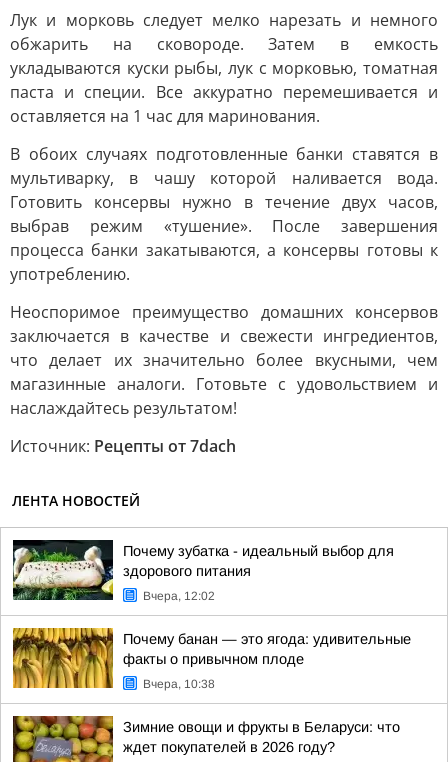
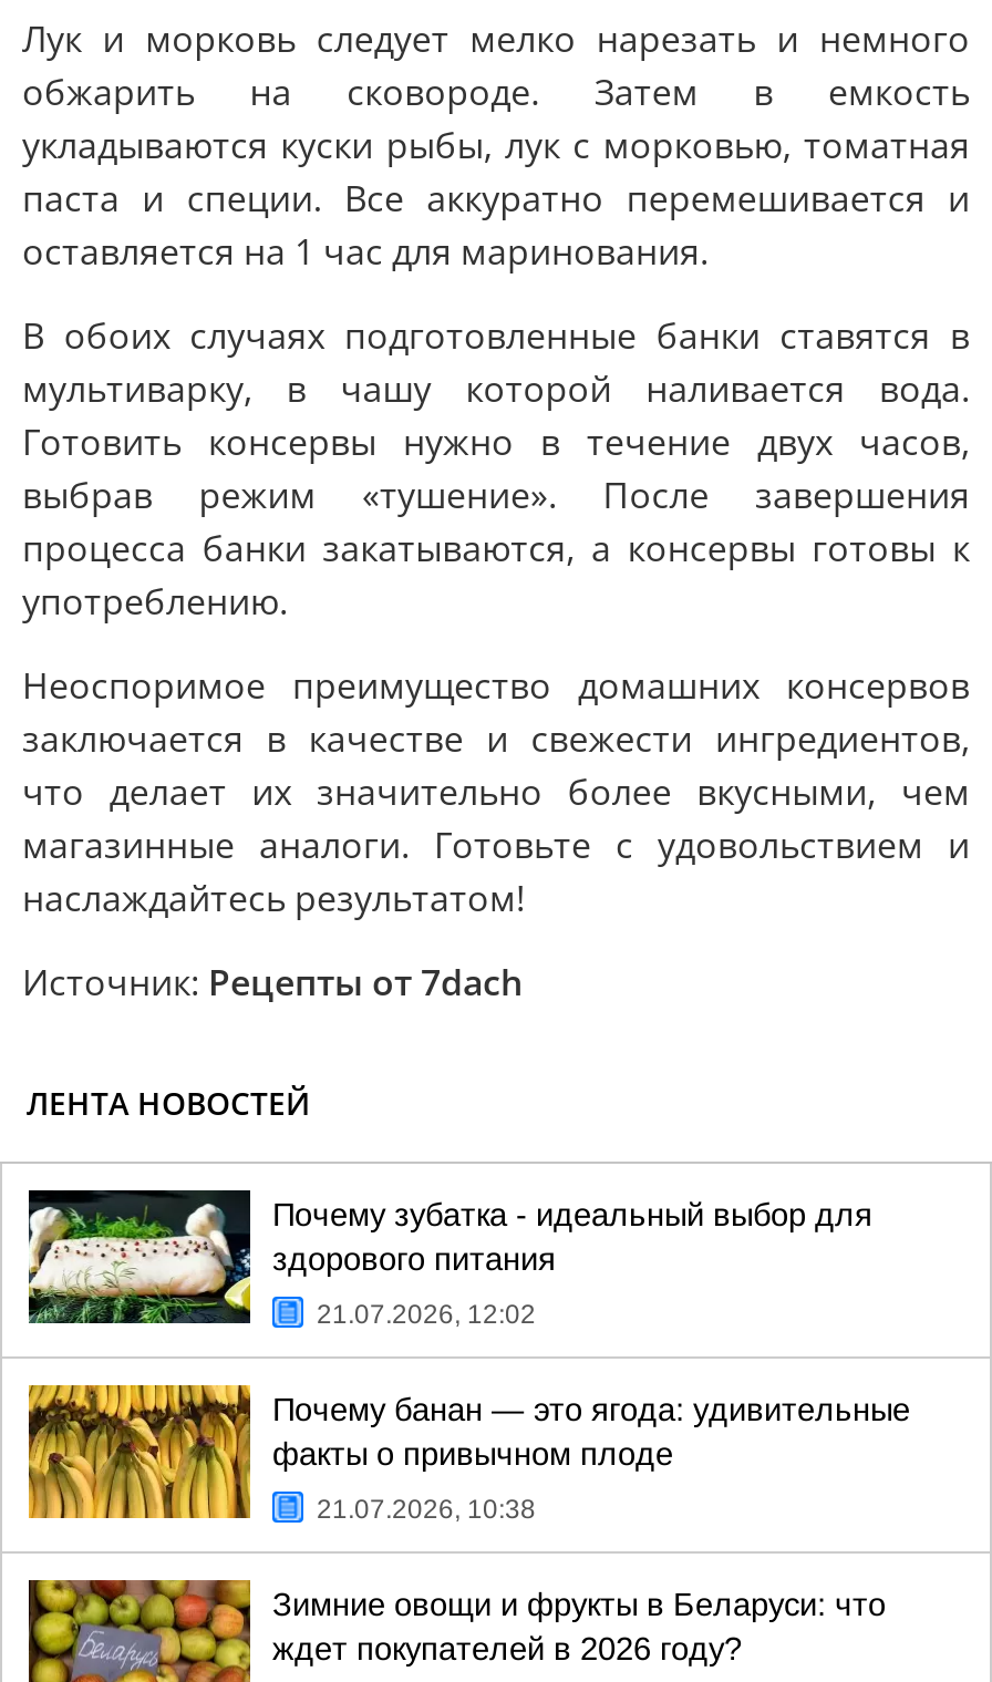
- Вчера, 12:02
+ 21.07.2026, 12:02

- Вчера, 10:38
+ 21.07.2026, 10:38
